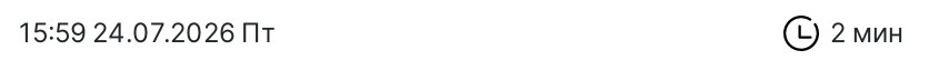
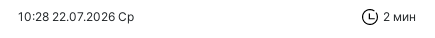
- 15:59 24.07.2026 Пт
+ 10:28 22.07.2026 Ср
